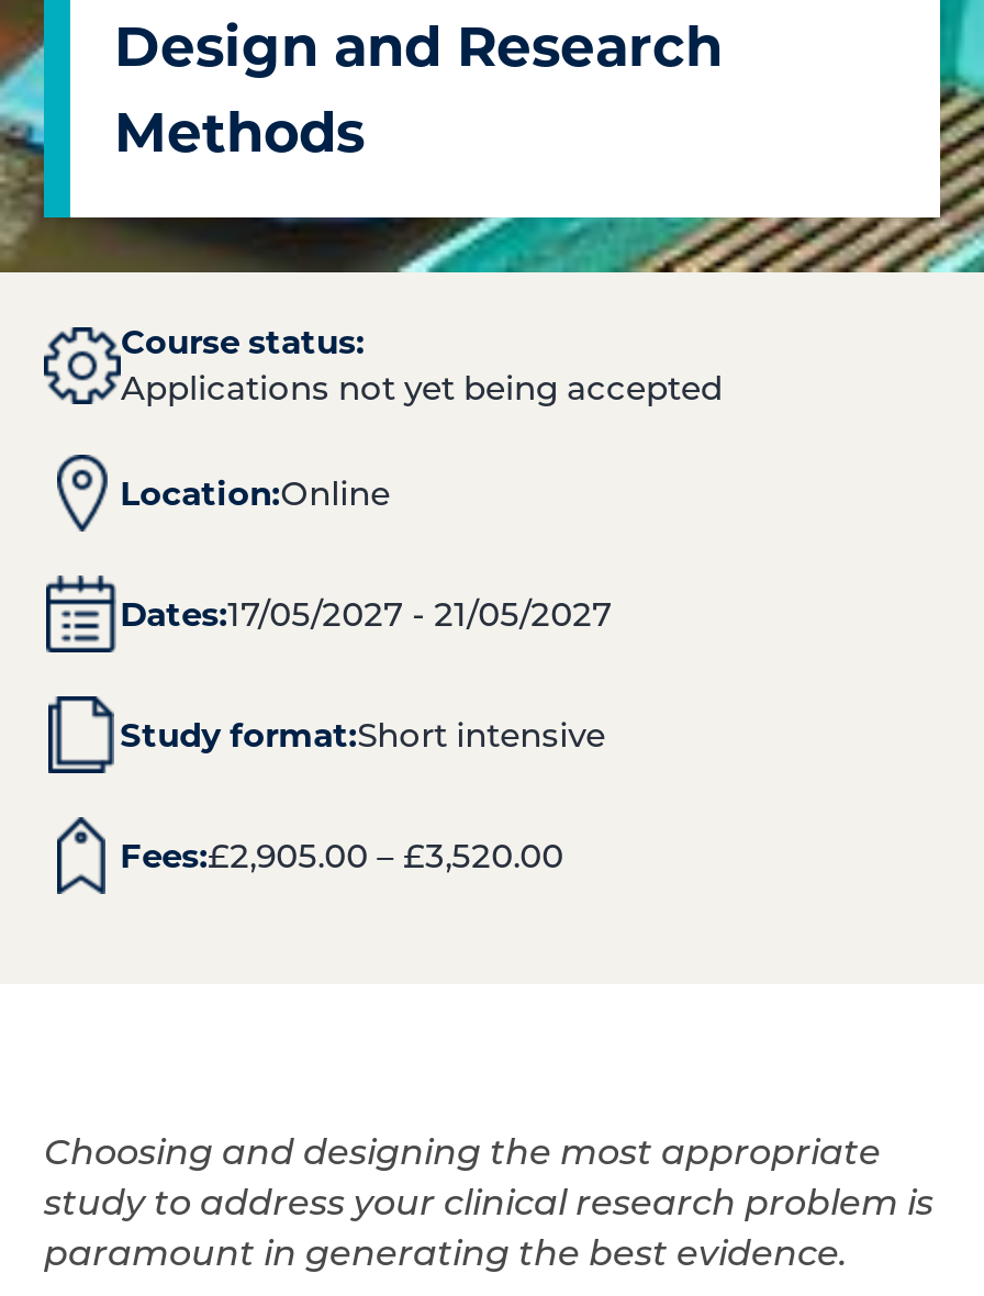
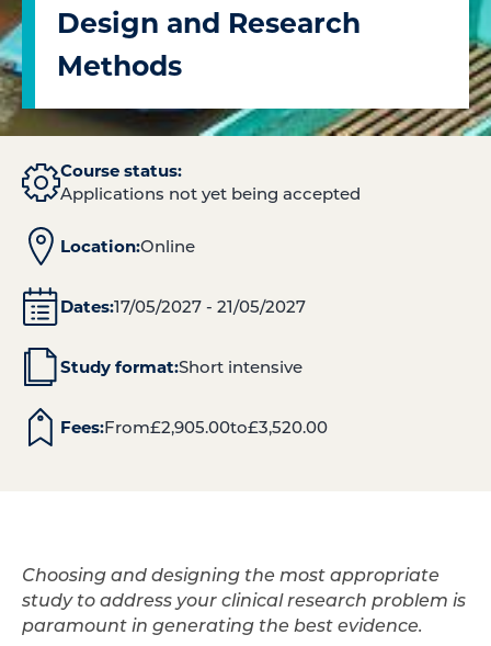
- Fees:£2,905.00 – £3,520.00
+ Fees:From£2,905.00to£3,520.00
